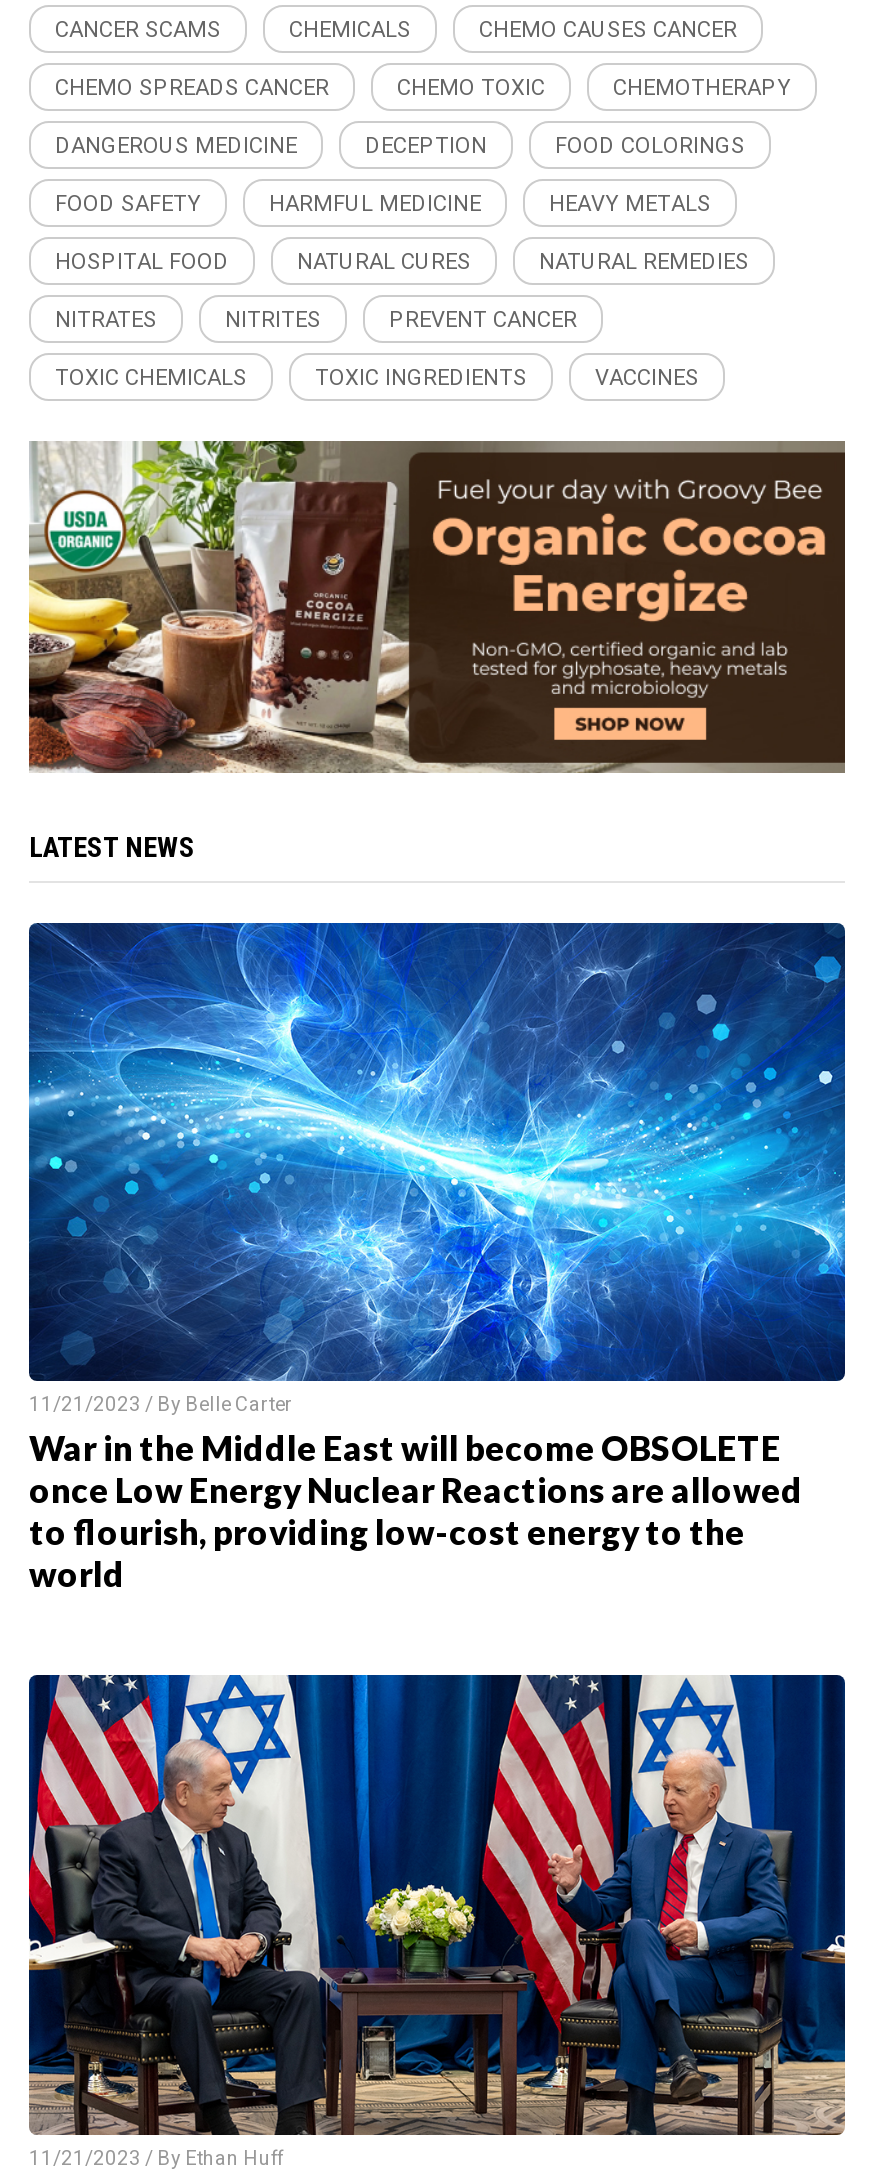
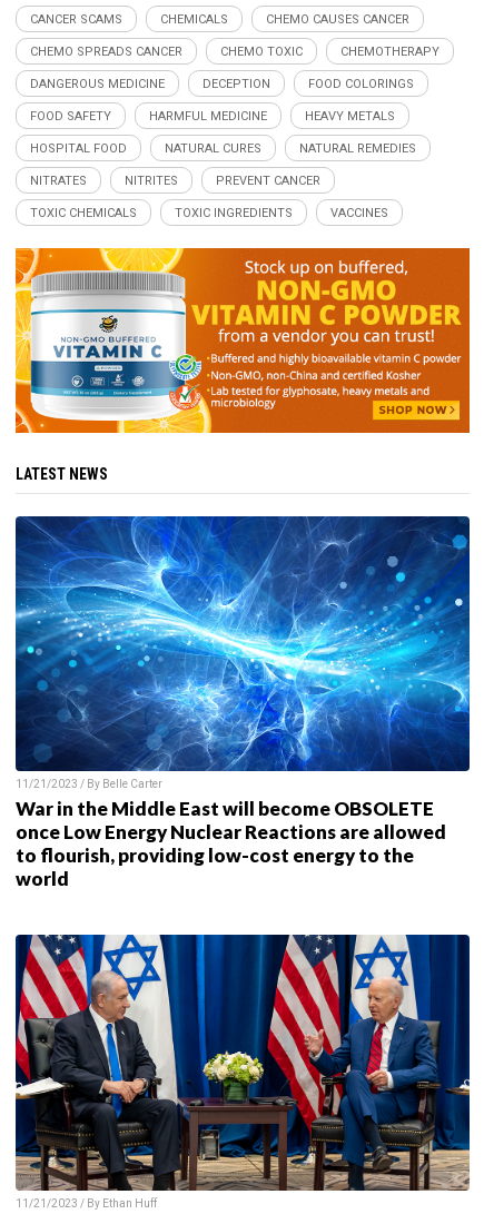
- [image]
+ [image]
